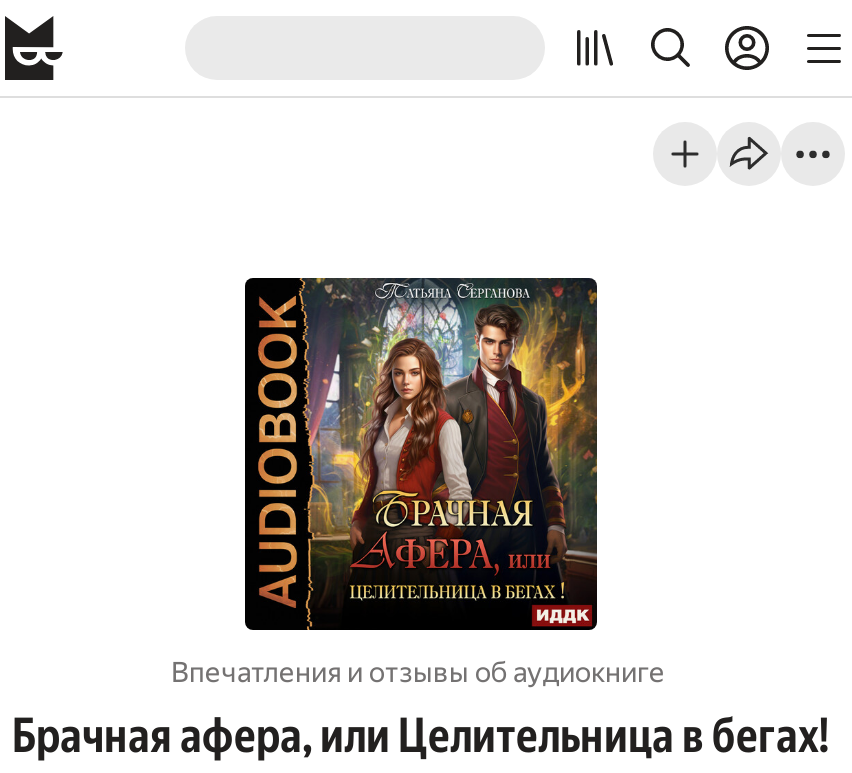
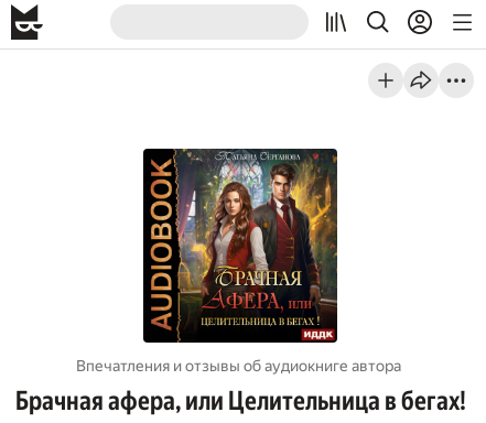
- Впечатления и отзывы об aудиокниге
+ Впечатления и отзывы об aудиокниге автора
